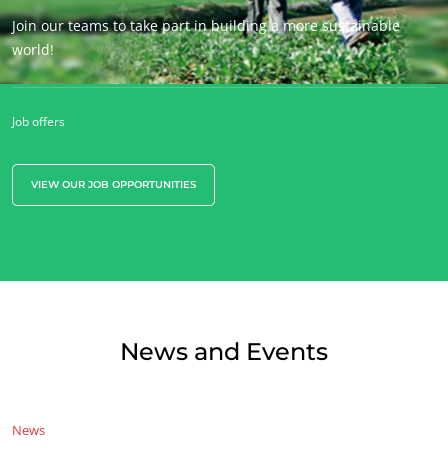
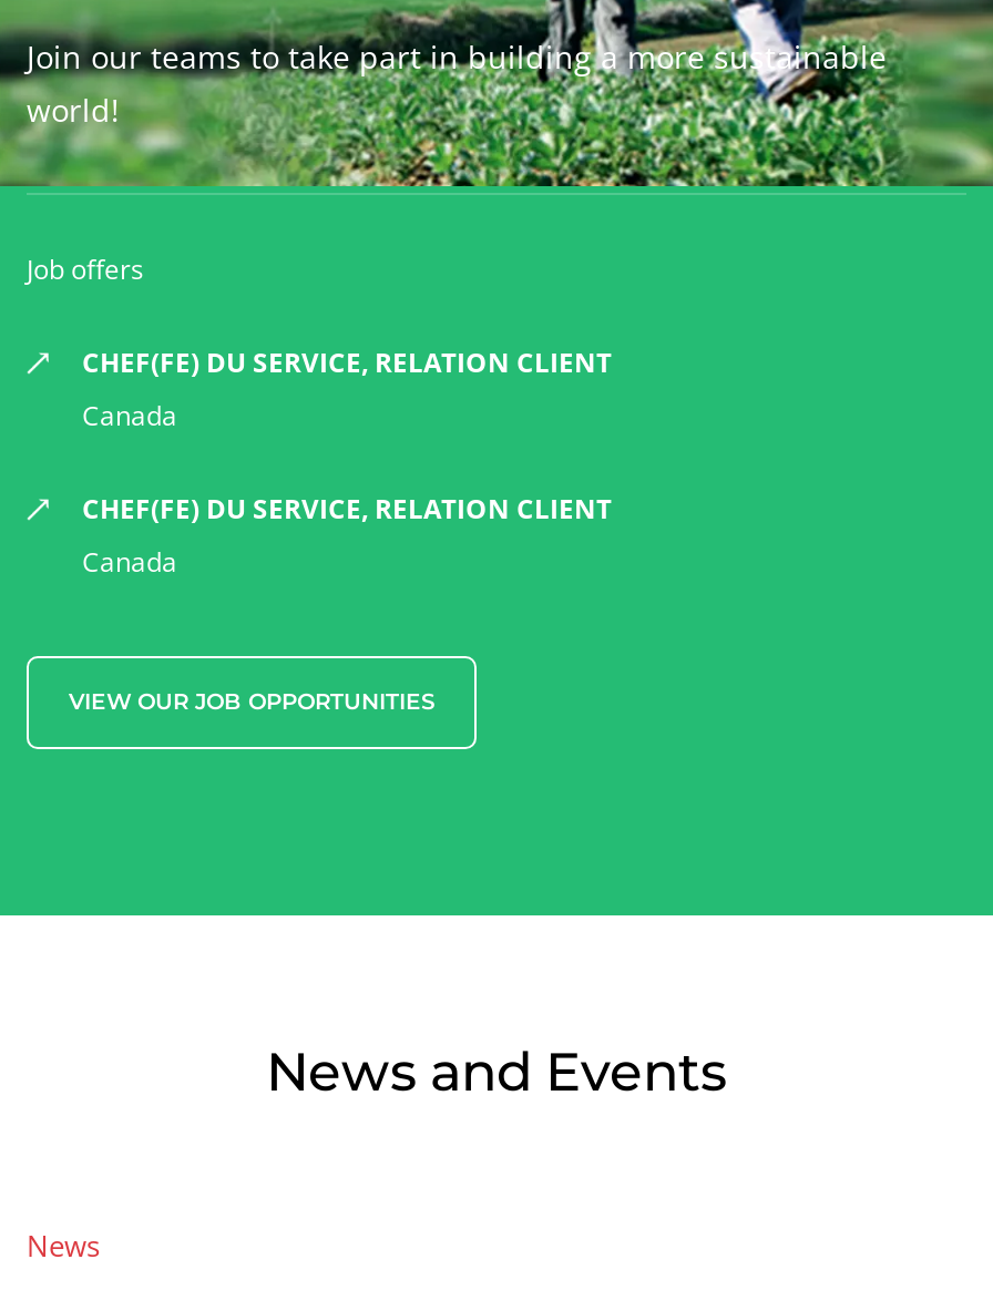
+ CHEF(FE) DU SERVICE, RELATION CLIENT
+ Canada
+ CHEF(FE) DU SERVICE, RELATION CLIENT
+ Canada
